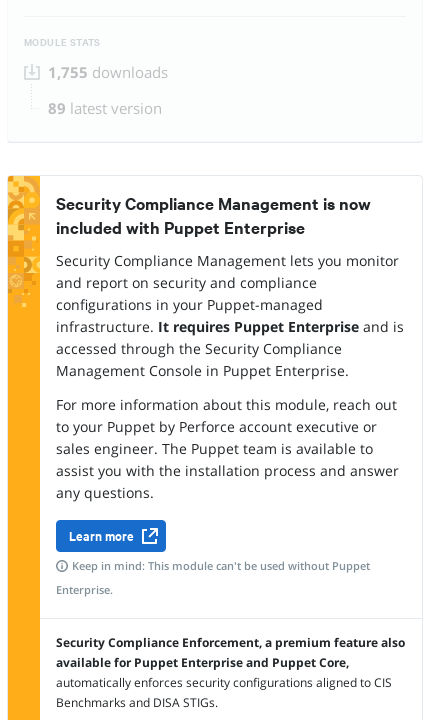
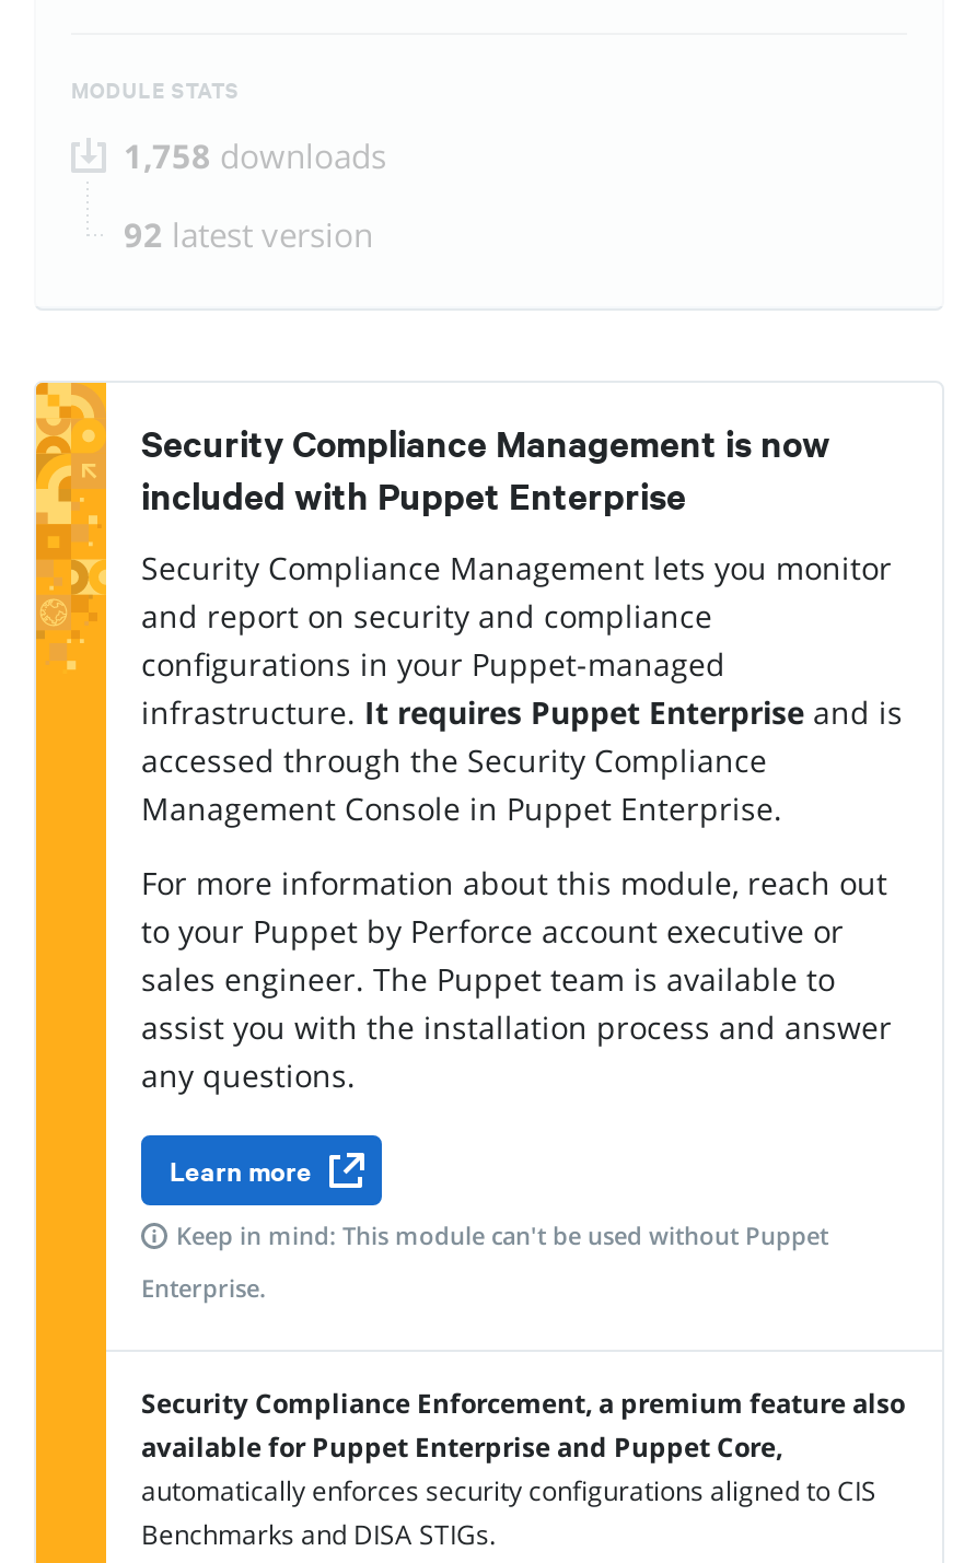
- 1,755 downloads
+ 1,758 downloads

- 89 latest version
+ 92 latest version
